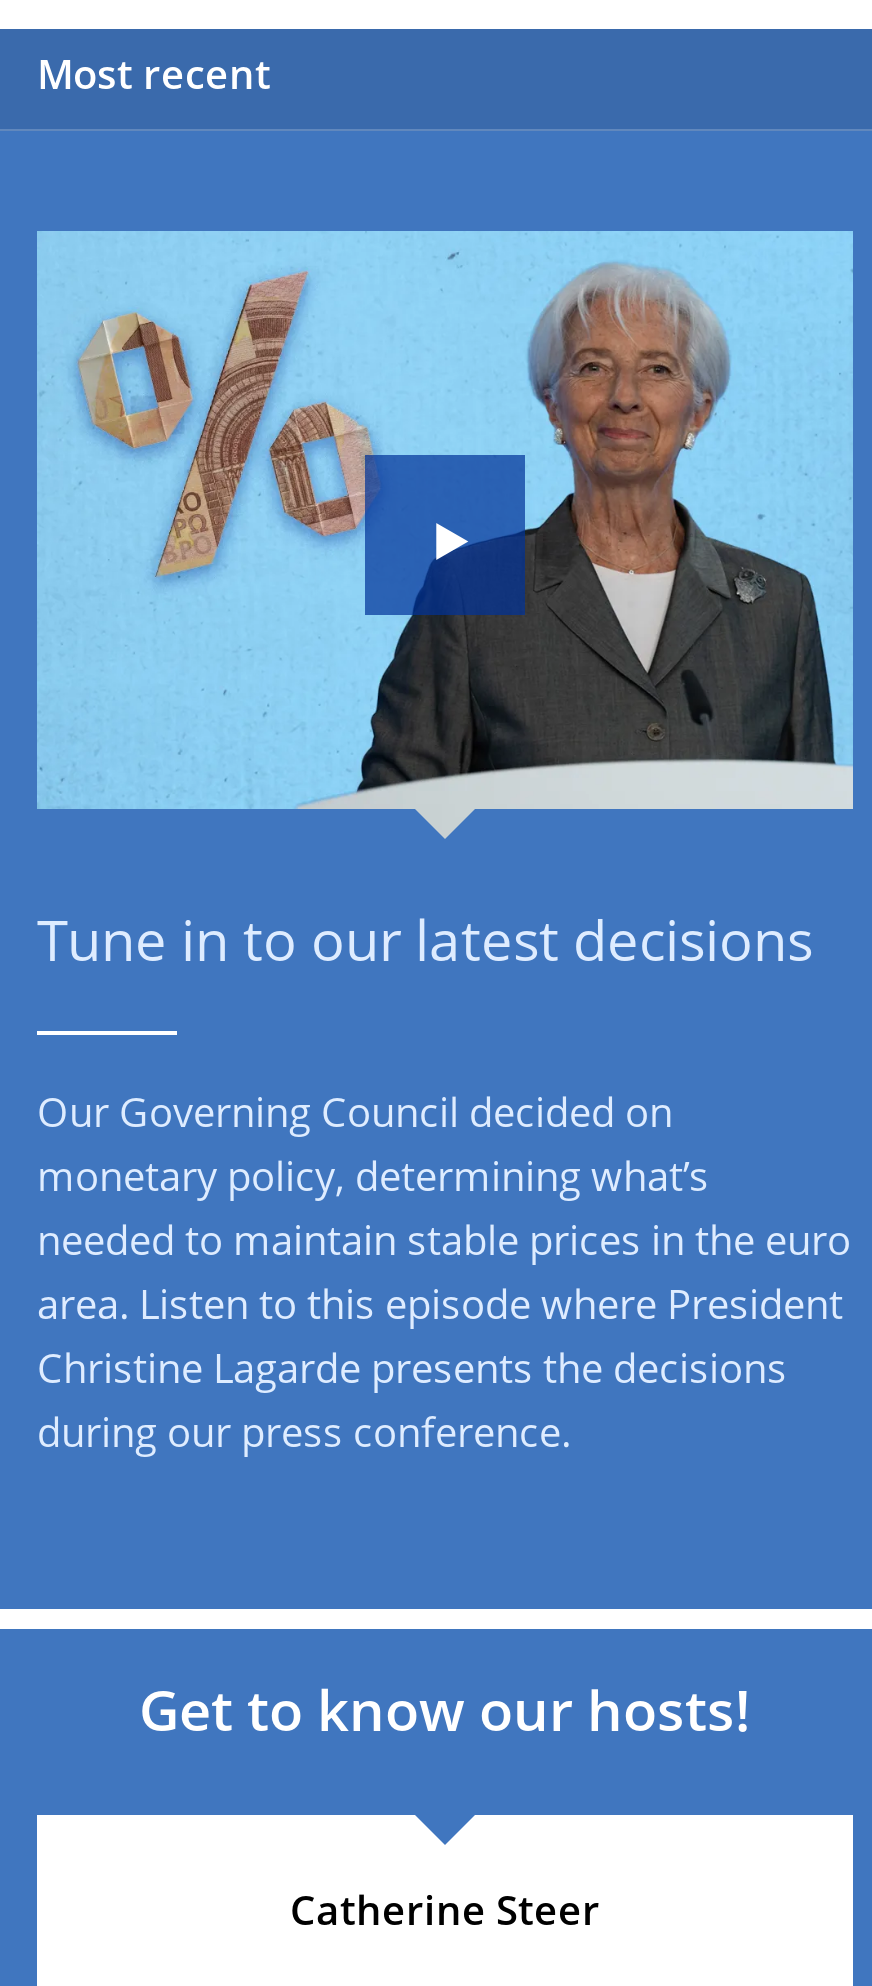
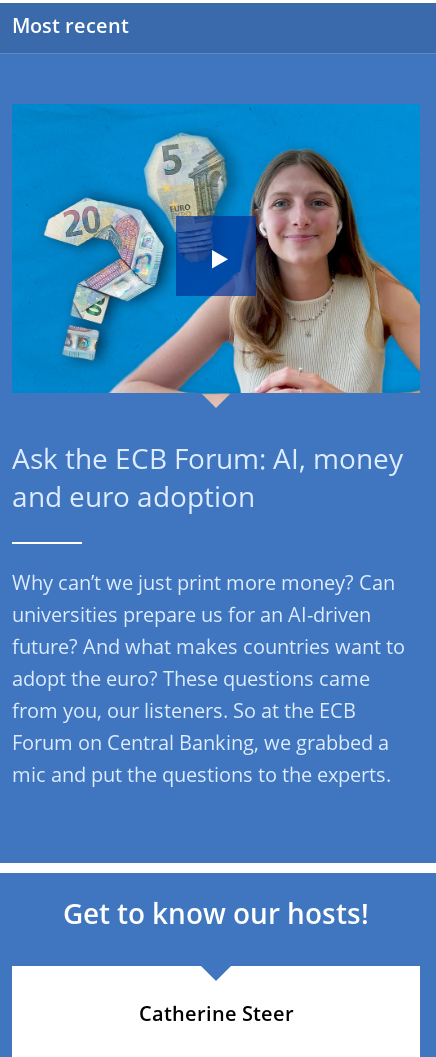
- [image]
+ [image]

- Tune in to our latest decisions
- Our Governing Council decided on
- monetary policy, determining what’s
- needed to maintain stable prices in the euro
- area. Listen to this episode where President
- Christine Lagarde presents the decisions
- during our press conference.
+ Ask the ECB Forum: AI, money
+ and euro adoption
+ Why can’t we just print more money? Can
+ universities prepare us for an AI-driven
+ future? And what makes countries want to
+ adopt the euro? These questions came
+ from you, our listeners. So at the ECB
+ Forum on Central Banking, we grabbed a
+ mic and put the questions to the experts.
